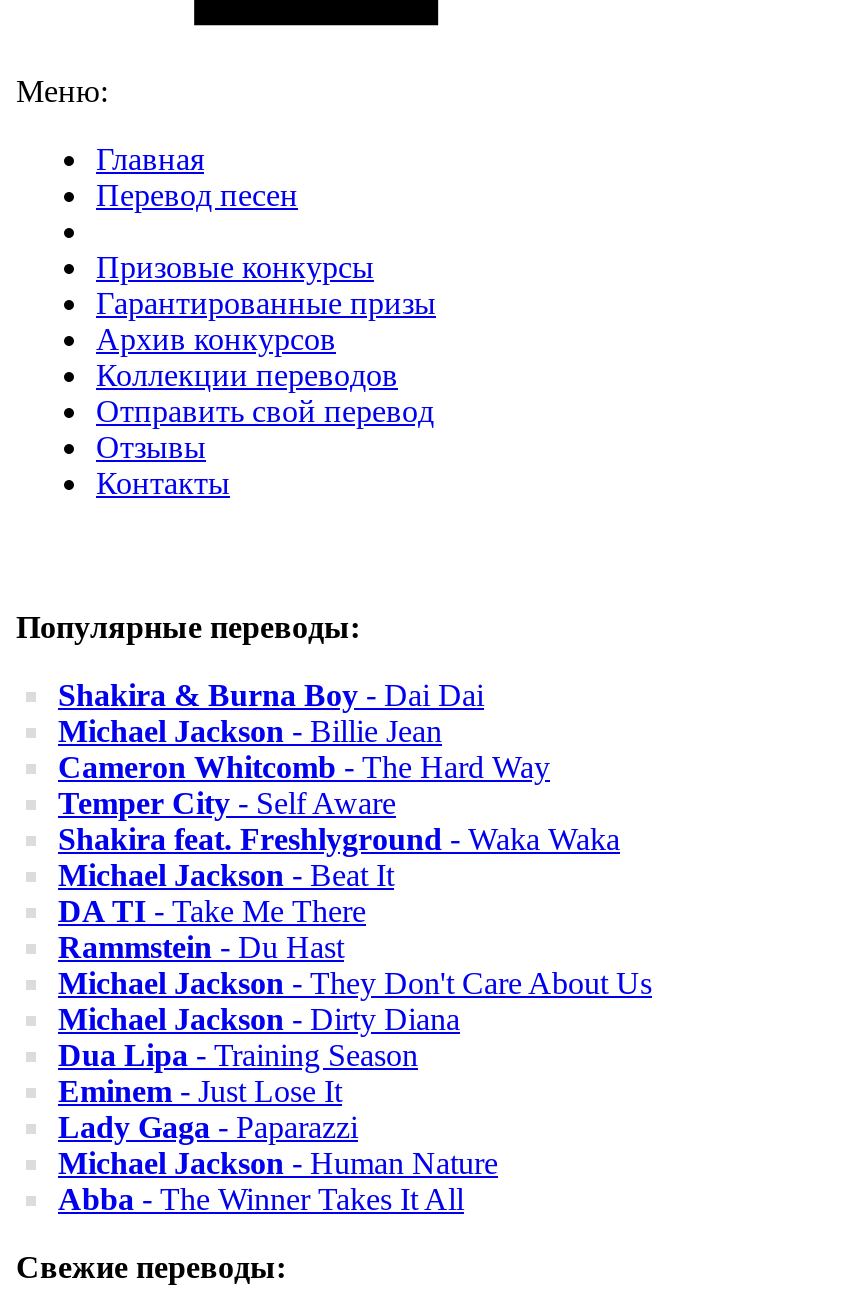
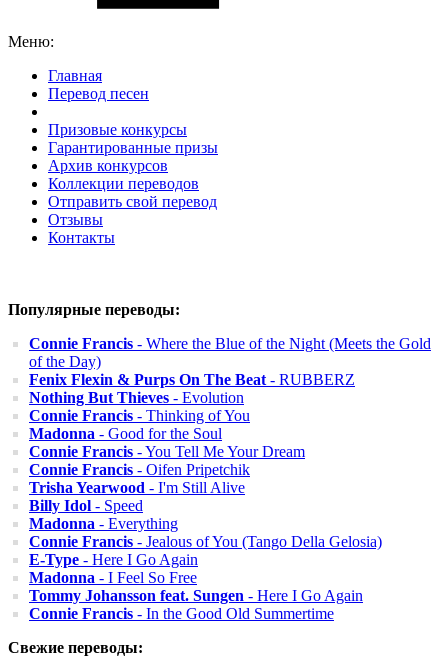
- Shakira & Burna Boy - Dai Dai
- Michael Jackson - Billie Jean
- Cameron Whitcomb - The Hard Way
- Temper City - Self Aware
- Shakira feat. Freshlyground - Waka Waka
- Michael Jackson - Beat It
- DA TI - Take Me There
- Rammstein - Du Hast
- Michael Jackson - They Don't Care About Us
- Michael Jackson - Dirty Diana
- Dua Lipa - Training Season
- Eminem - Just Lose It
- Lady Gaga - Paparazzi
- Michael Jackson - Human Nature
- Abba - The Winner Takes It All
+ Connie Francis - Where the Blue of the Night (Meets the Gold
+ of the Day)
+ Fenix Flexin & Purps On The Beat - RUBBERZ
+ Nothing But Thieves - Evolution
+ Connie Francis - Thinking of You
+ Madonna - Good for the Soul
+ Connie Francis - You Tell Me Your Dream
+ Connie Francis - Oifen Pripetchik
+ Trisha Yearwood - I'm Still Alive
+ Billy Idol - Speed
+ Madonna - Everything
+ Connie Francis - Jealous of You (Tango Della Gelosia)
+ E-Type - Here I Go Again
+ Madonna - I Feel So Free
+ Tommy Johansson feat. Sungen - Here I Go Again
+ Connie Francis - In the Good Old Summertime
